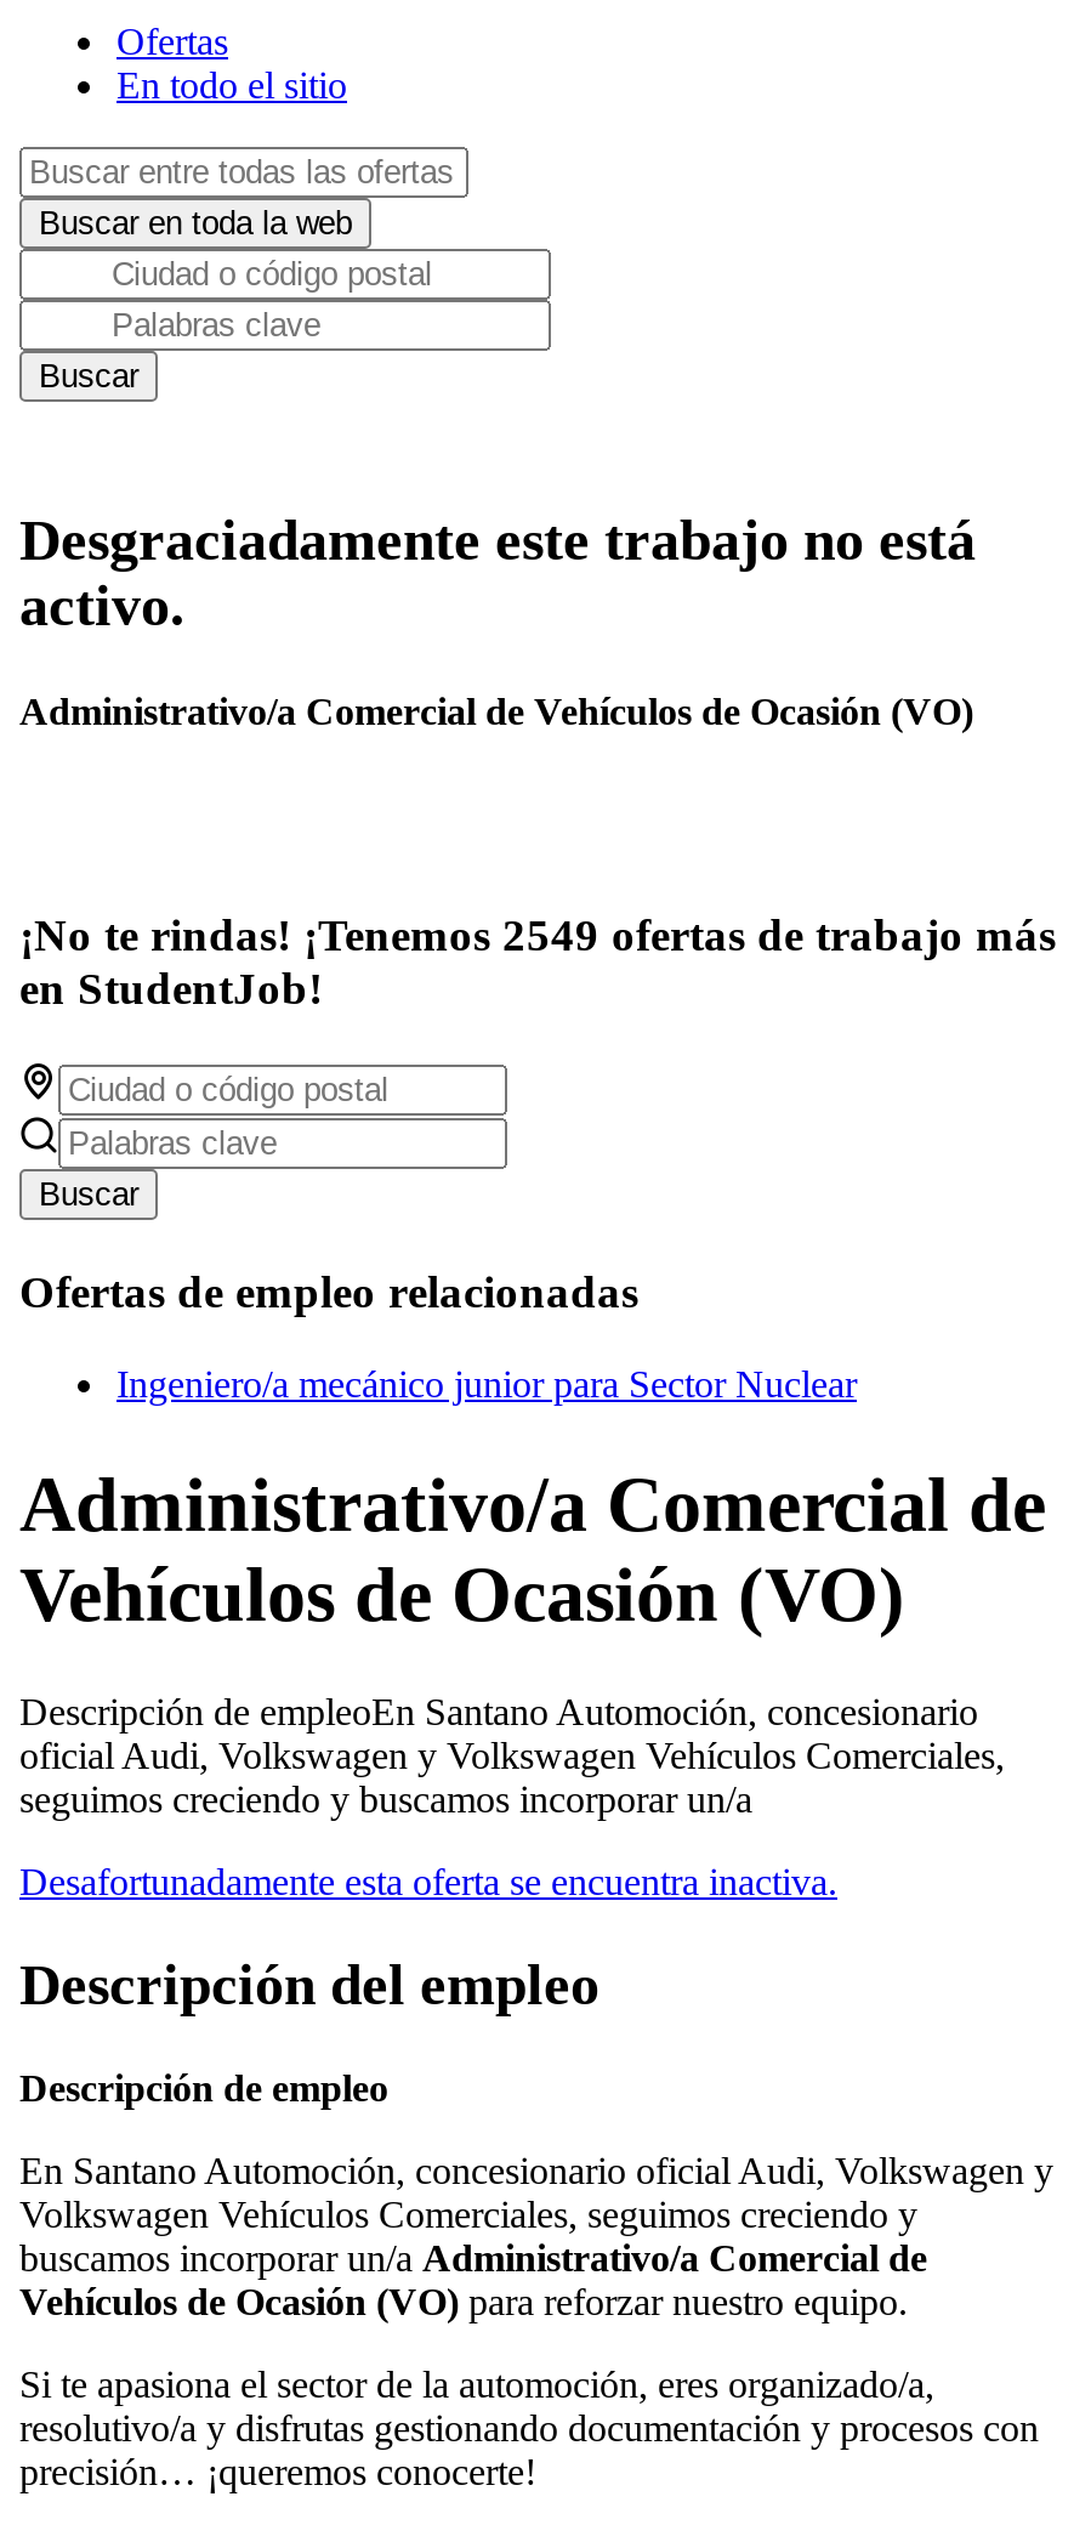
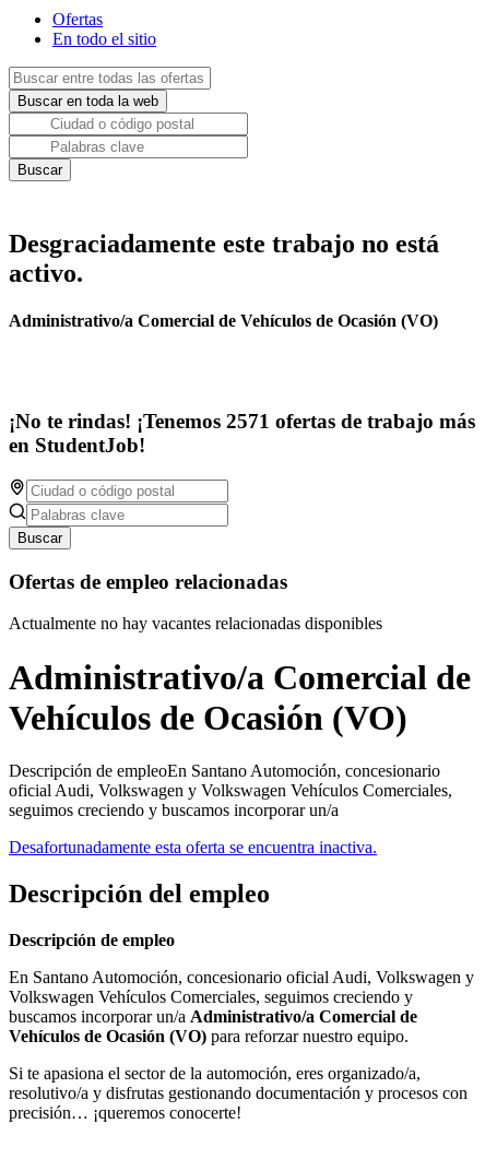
- ¡No te rindas! ¡Tenemos 2549 ofertas de trabajo más
+ ¡No te rindas! ¡Tenemos 2571 ofertas de trabajo más

- Ingeniero/a mecánico junior para Sector Nuclear
+ Actualmente no hay vacantes relacionadas disponibles
